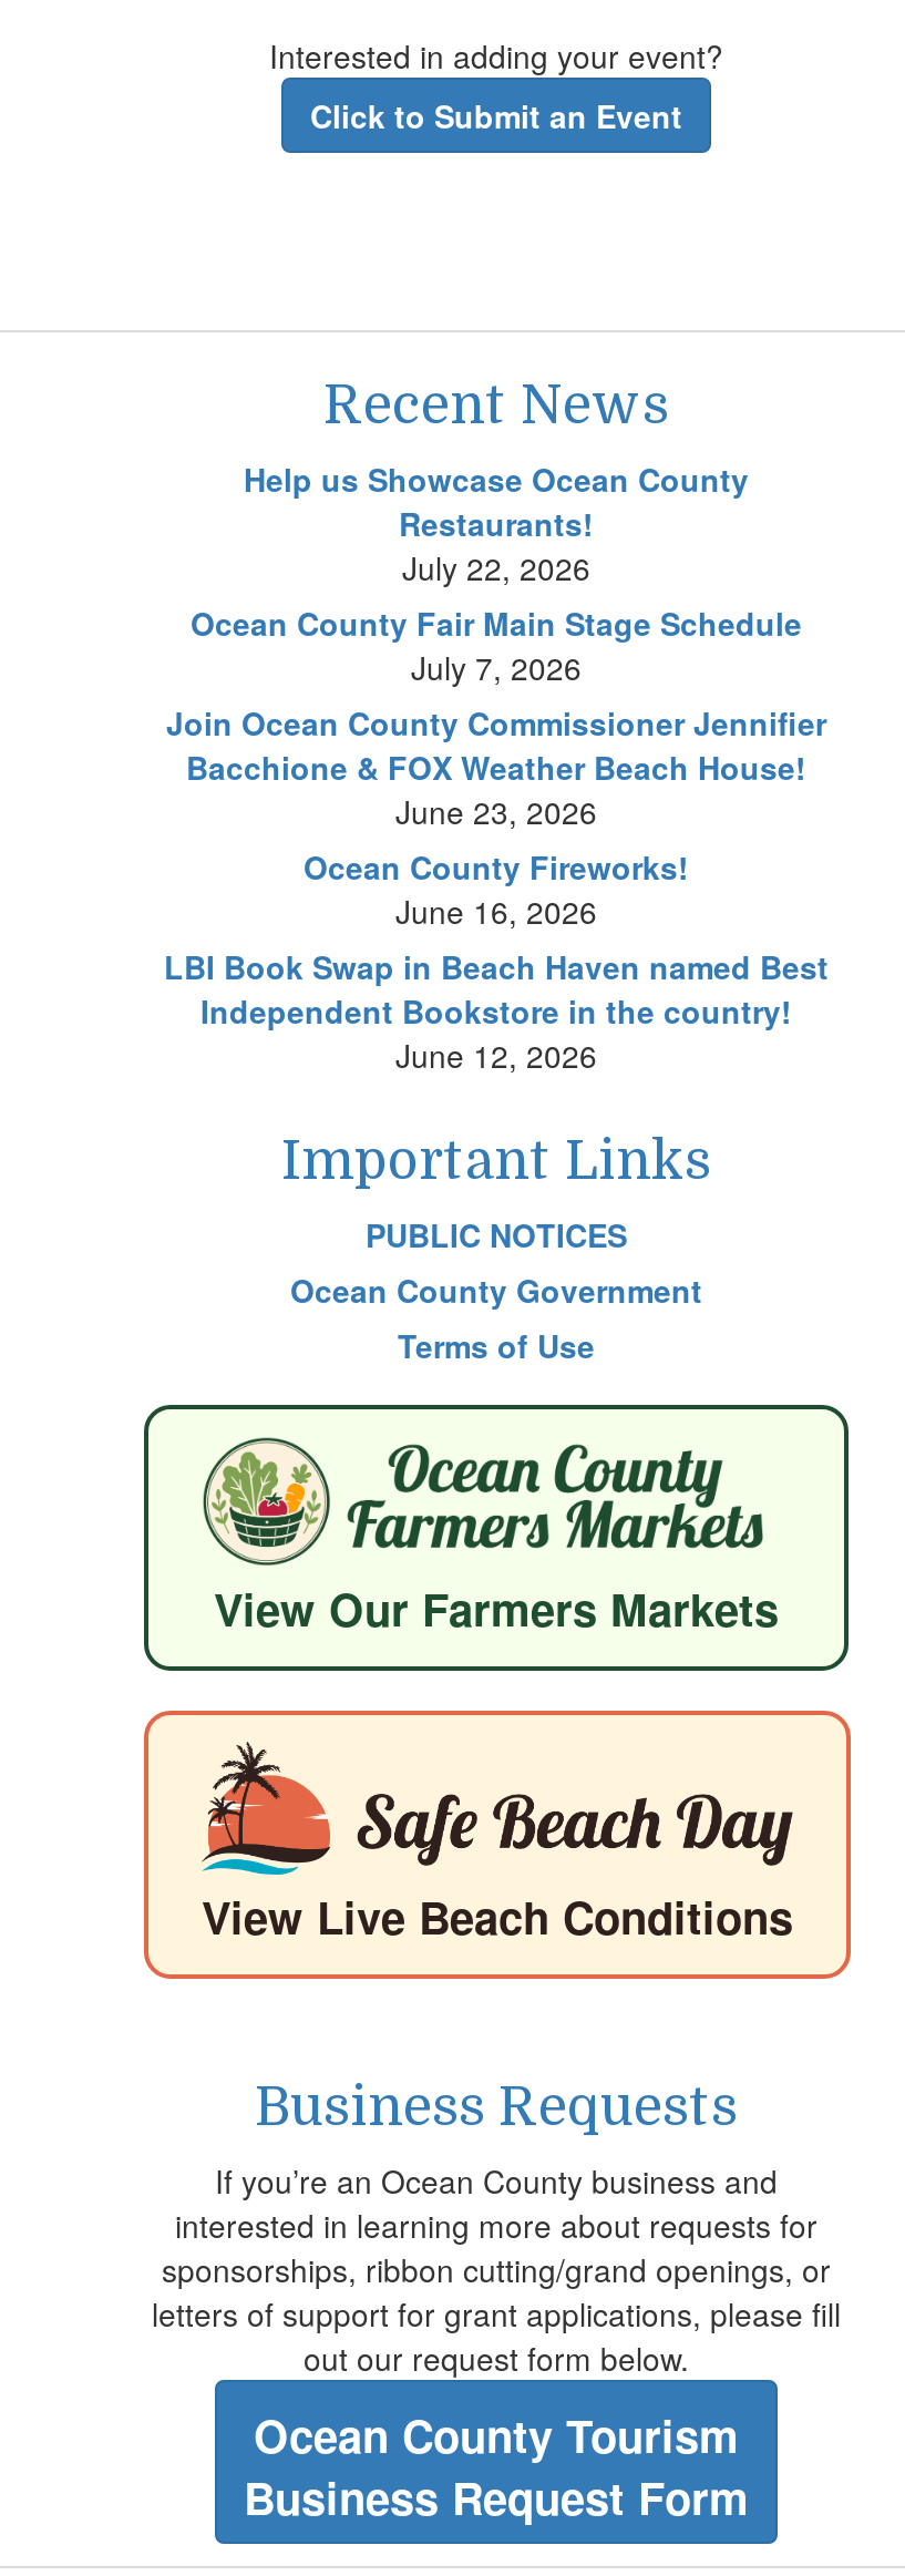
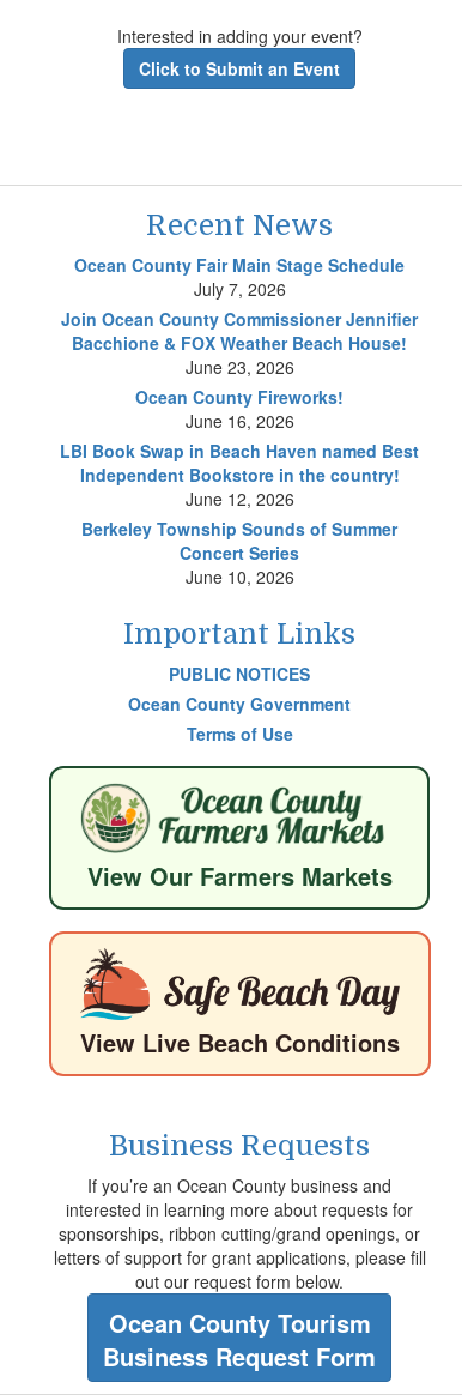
- Help us Showcase Ocean County
- Restaurants!
- July 22, 2026

moved up: Ocean County Fair Main Stage Schedule | July 7, 2026 | Join Ocean County Commissioner Jennifier | ... | Independent Bookstore in the country! | June 12, 2026

+ Berkeley Township Sounds of Summer
+ Concert Series
+ June 10, 2026
